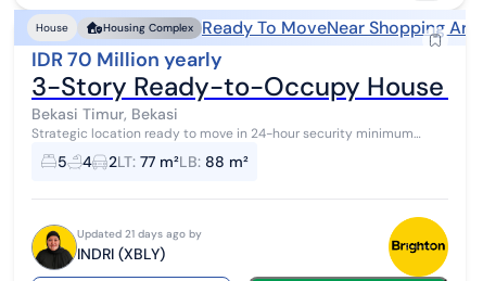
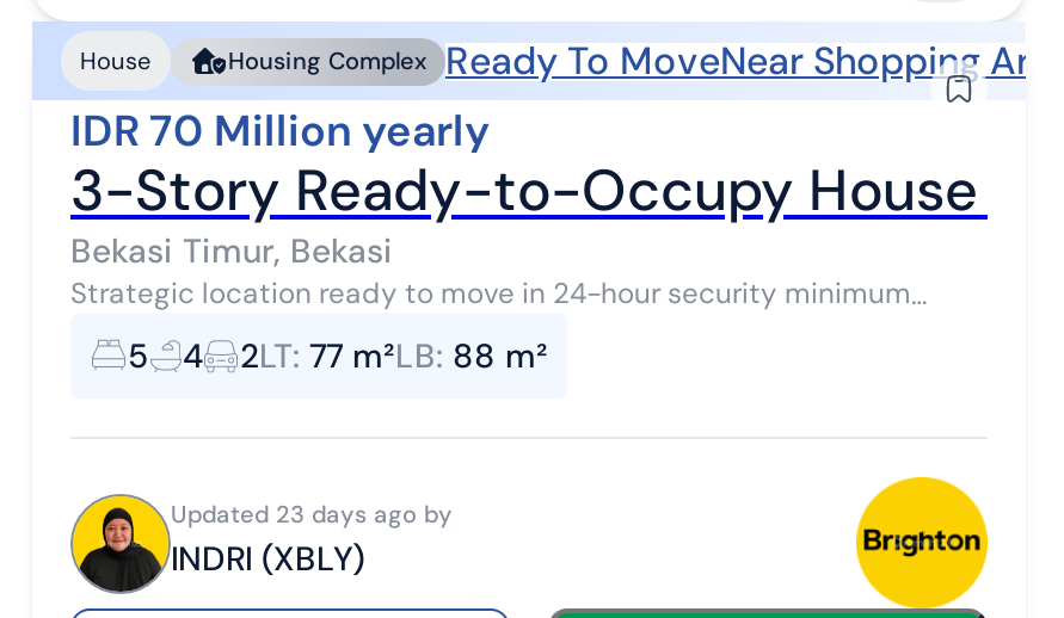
- Updated 21 days ago by
+ Updated 23 days ago by
